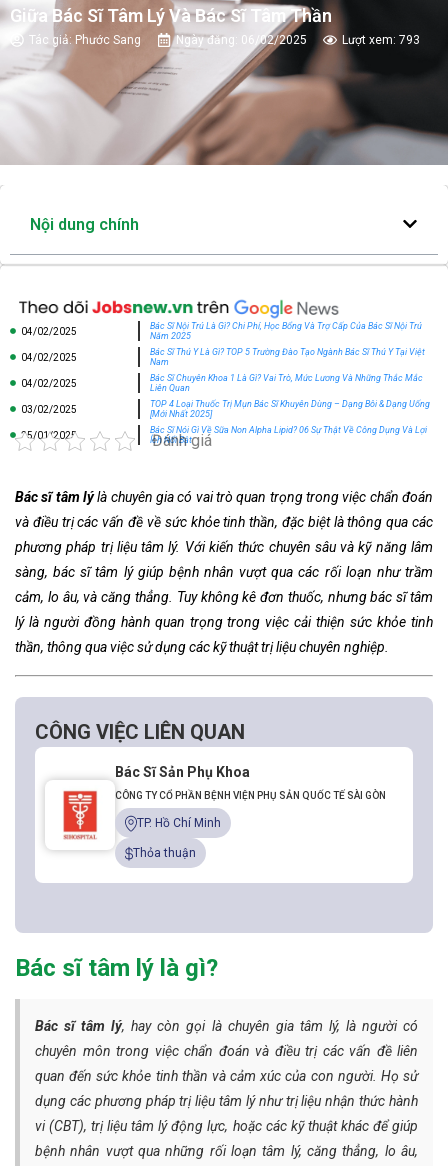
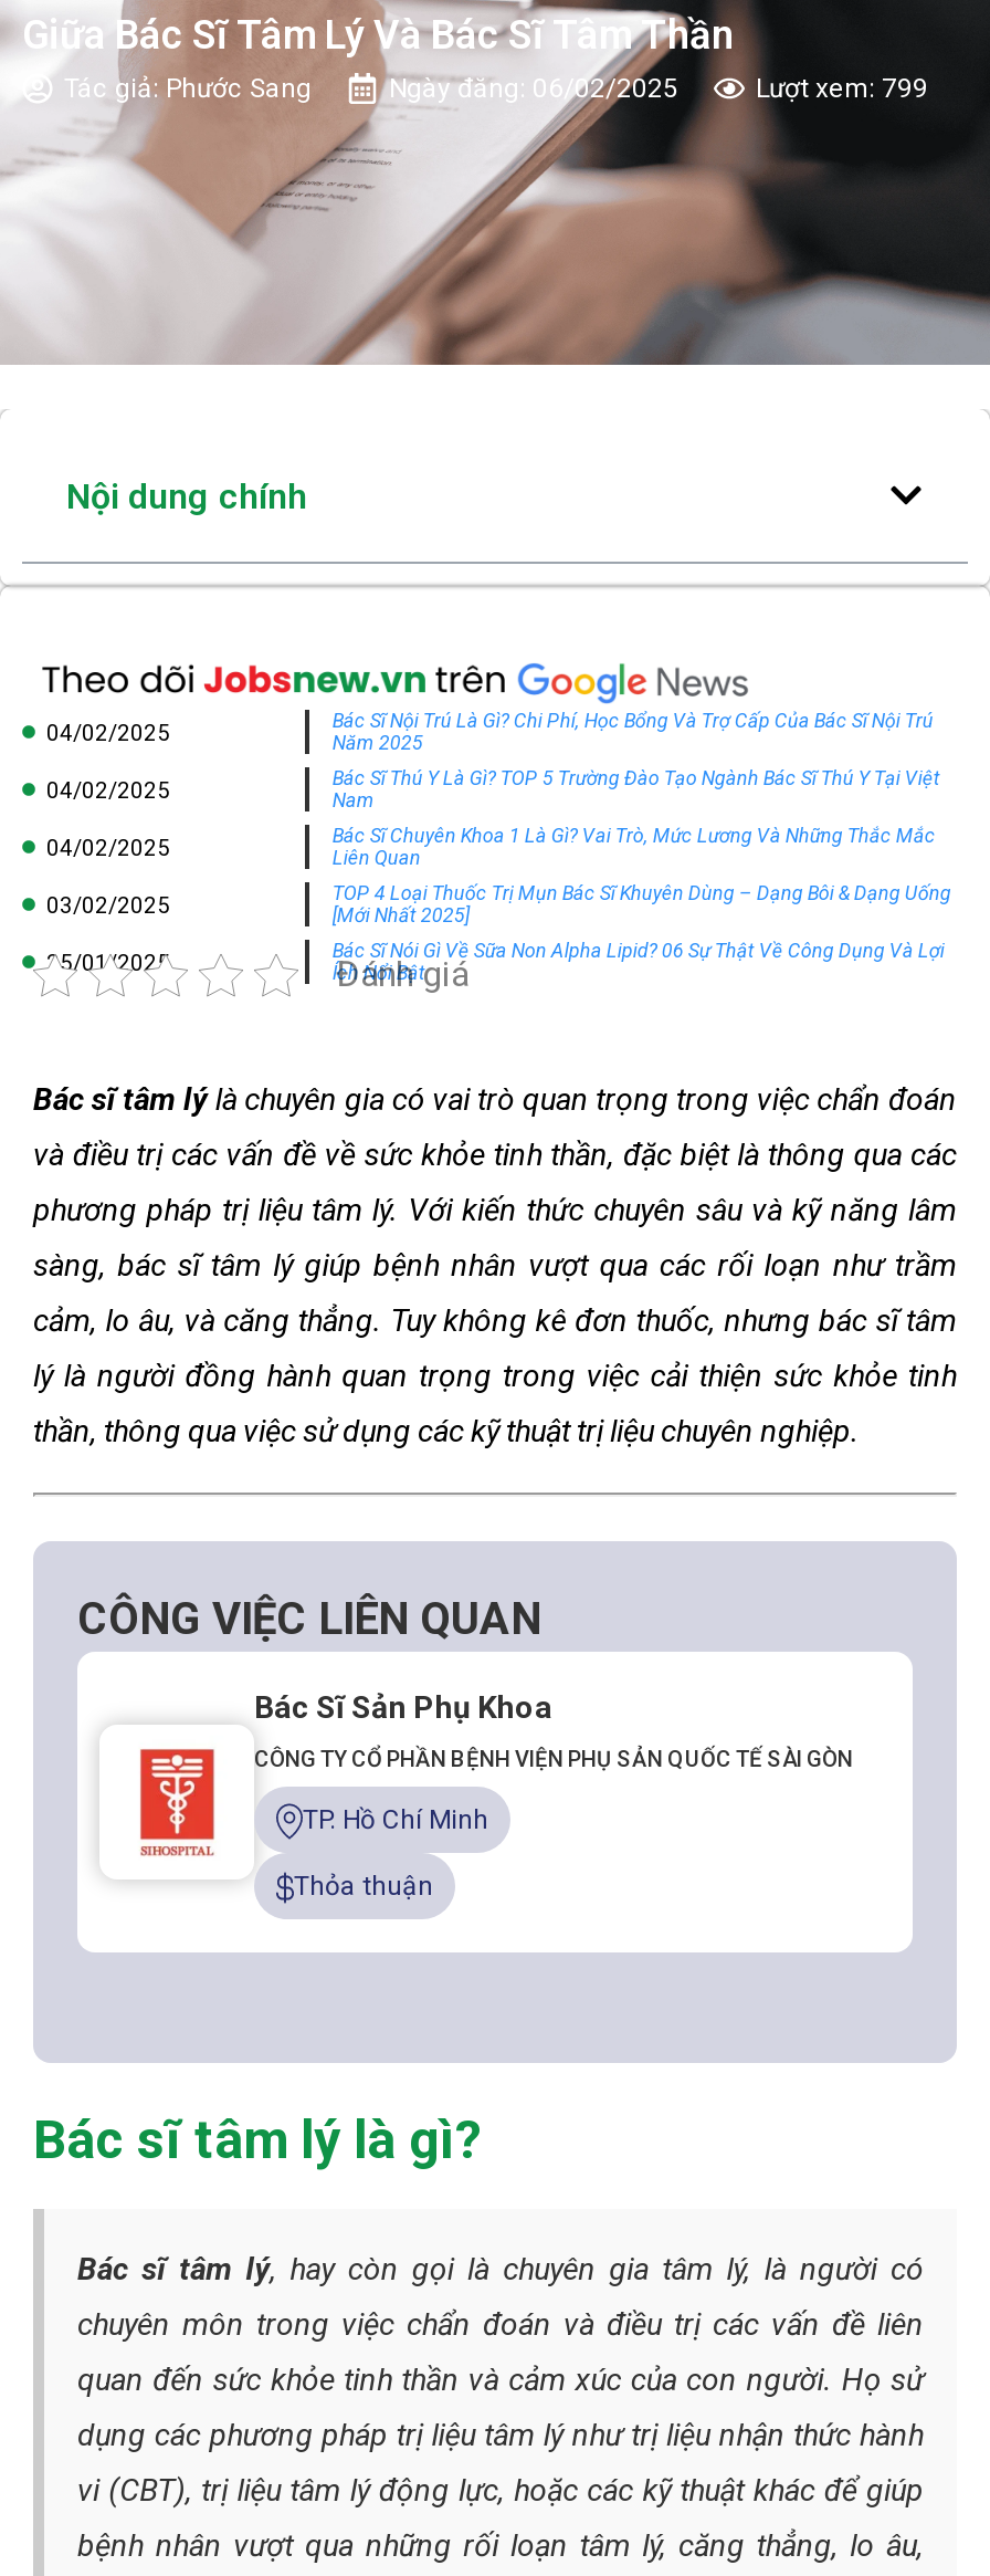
- Lượt xem: 793
+ Lượt xem: 799
